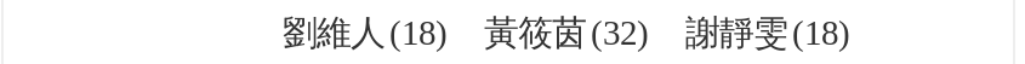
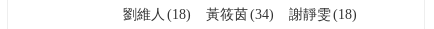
- 劉維人 (18) 黃筱茵 (32) 謝靜雯 (18)
+ 劉維人 (18) 黃筱茵 (34) 謝靜雯 (18)
